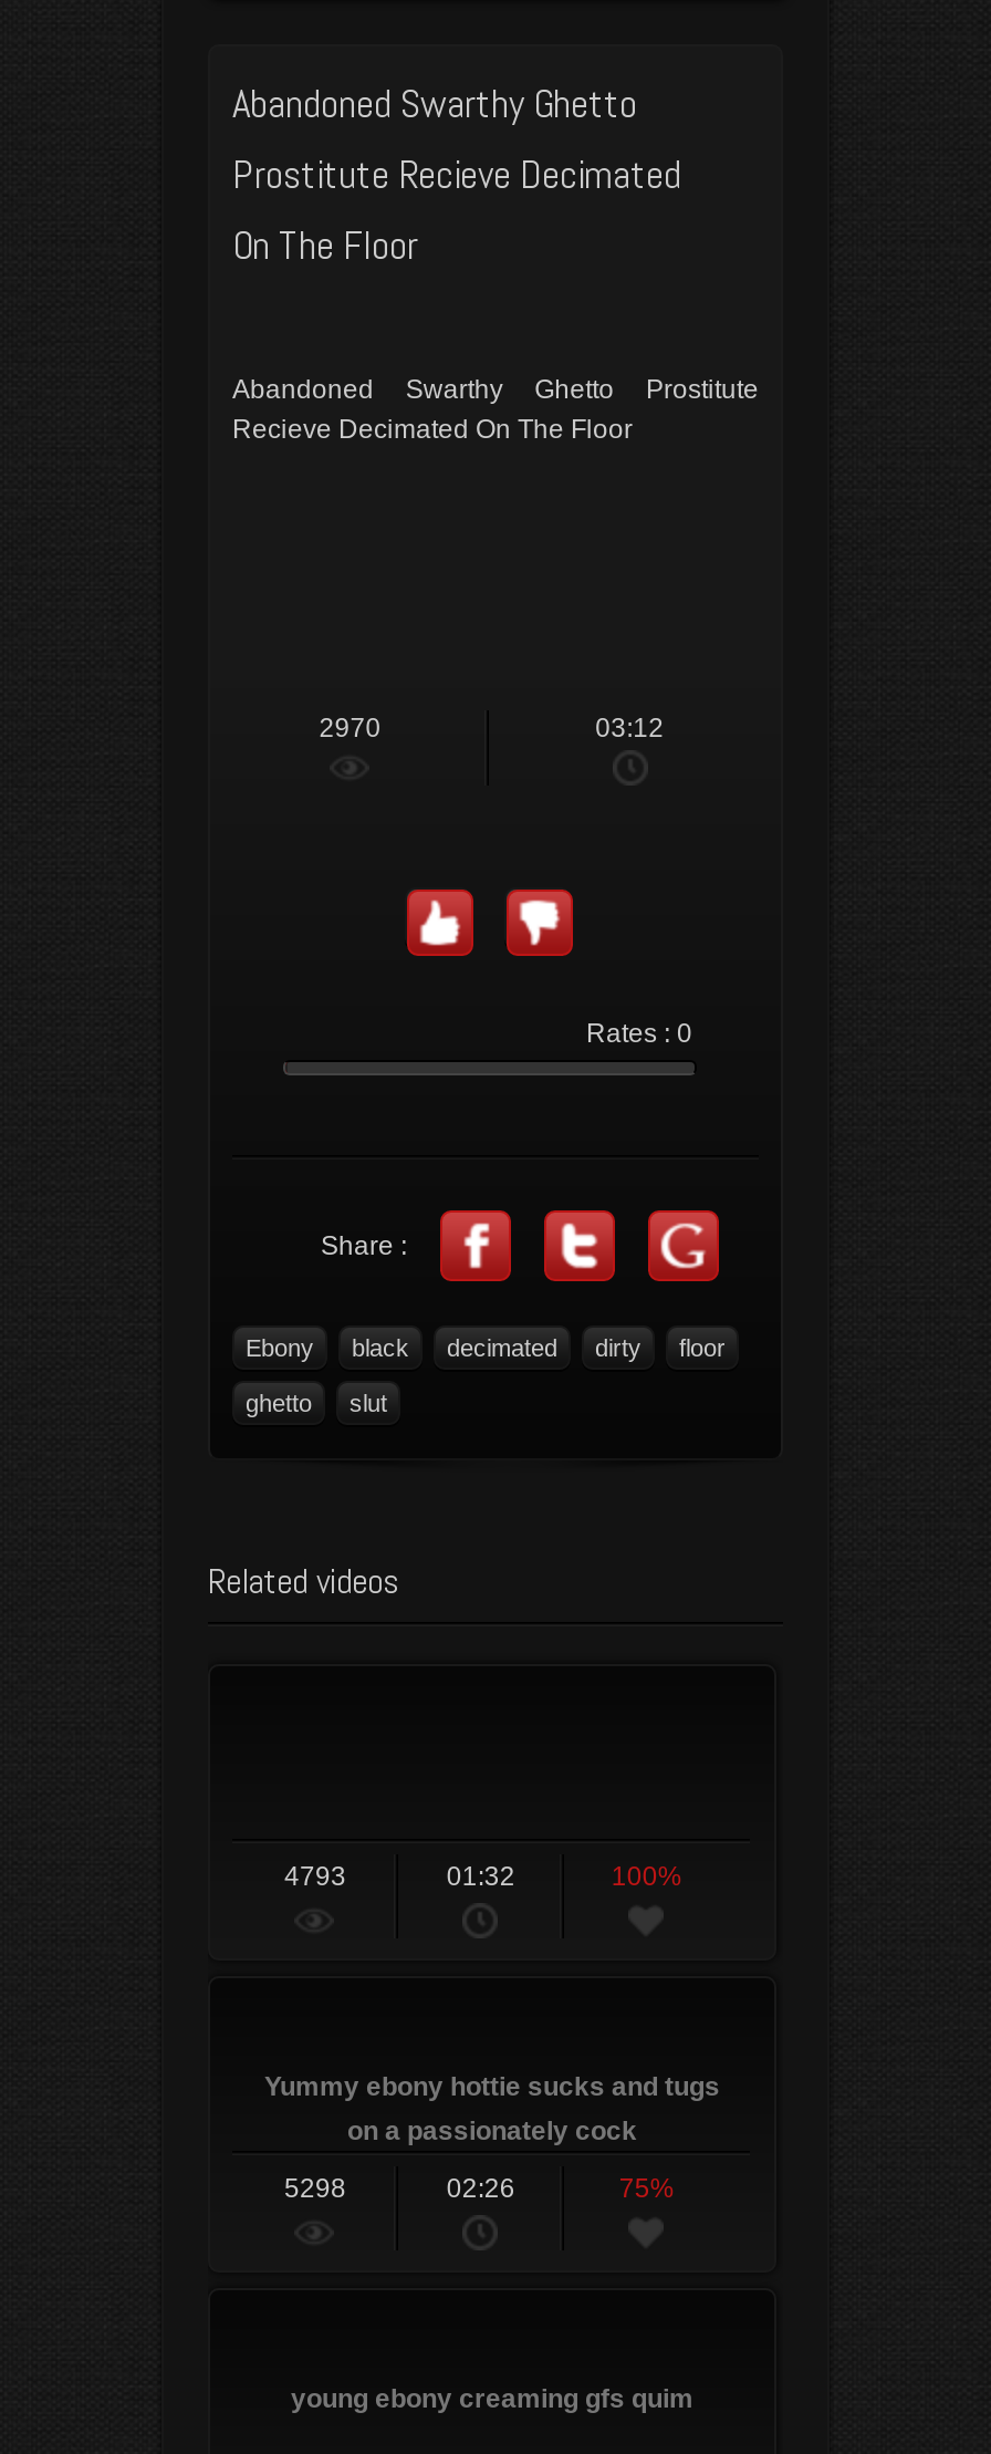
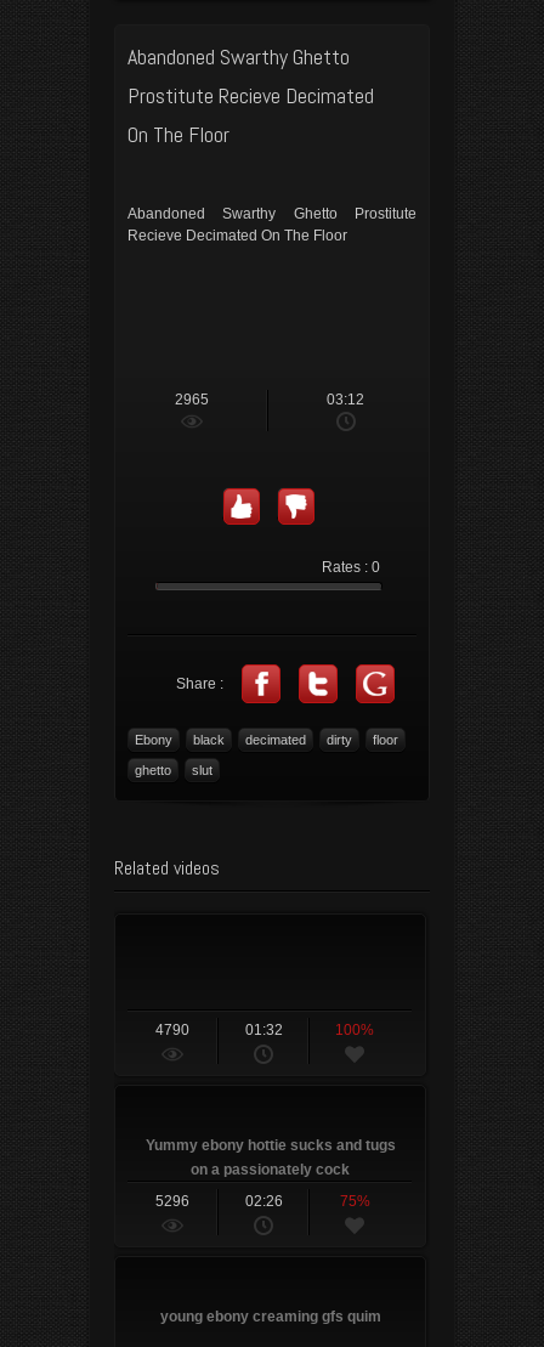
- 2970
+ 2965

- 4793
+ 4790

- 5298
+ 5296
